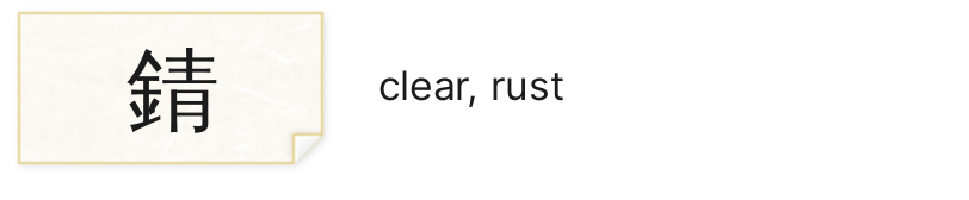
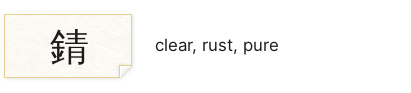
- clear, rust
+ clear, rust, pure
